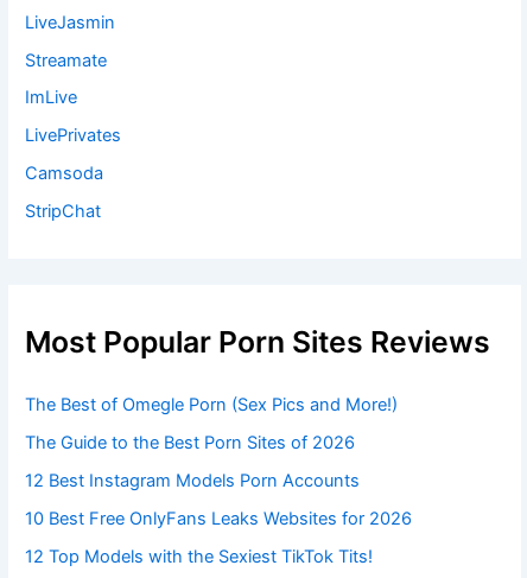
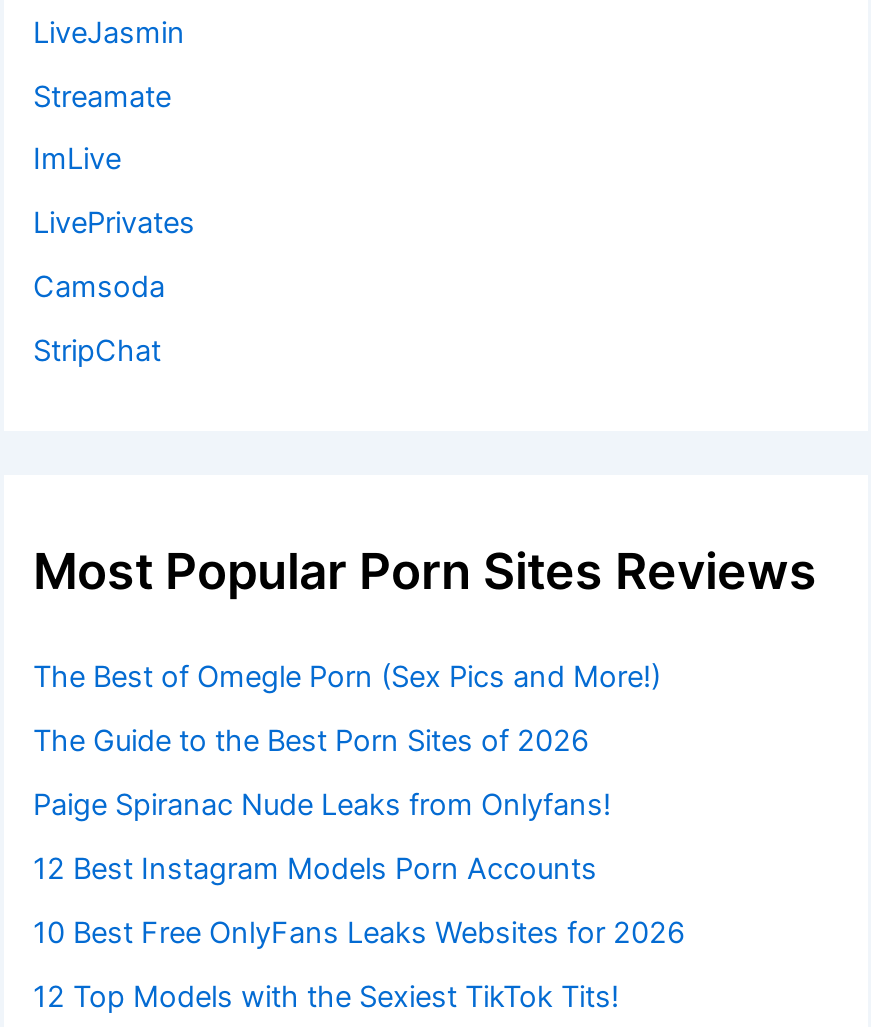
+ Paige Spiranac Nude Leaks from Onlyfans!
